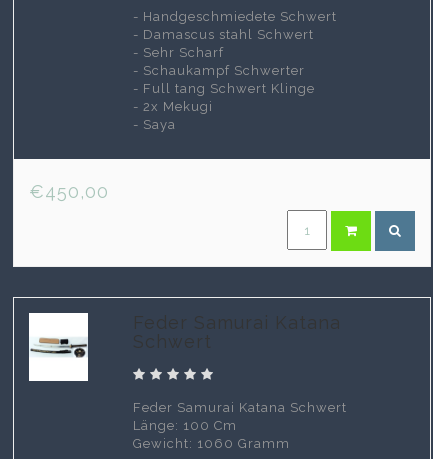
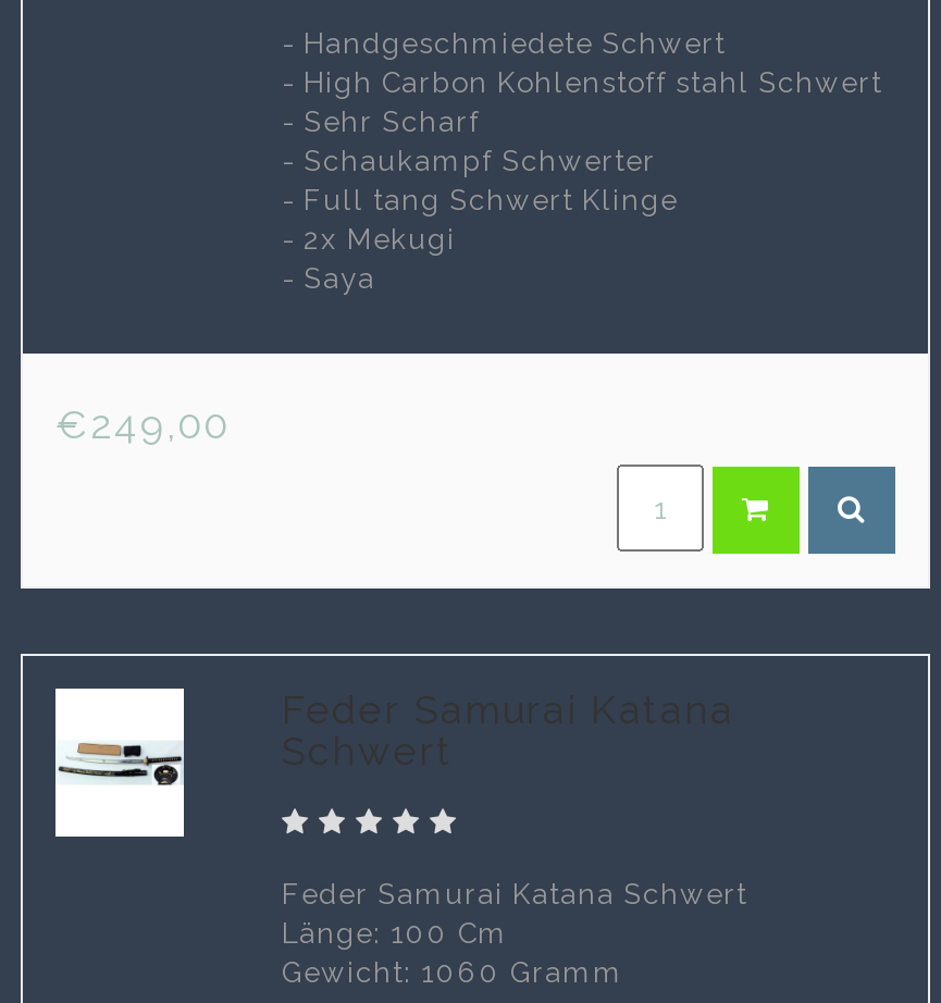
- - Damascus stahl Schwert
+ - High Carbon Kohlenstoff stahl Schwert

- €450,00
+ €249,00
